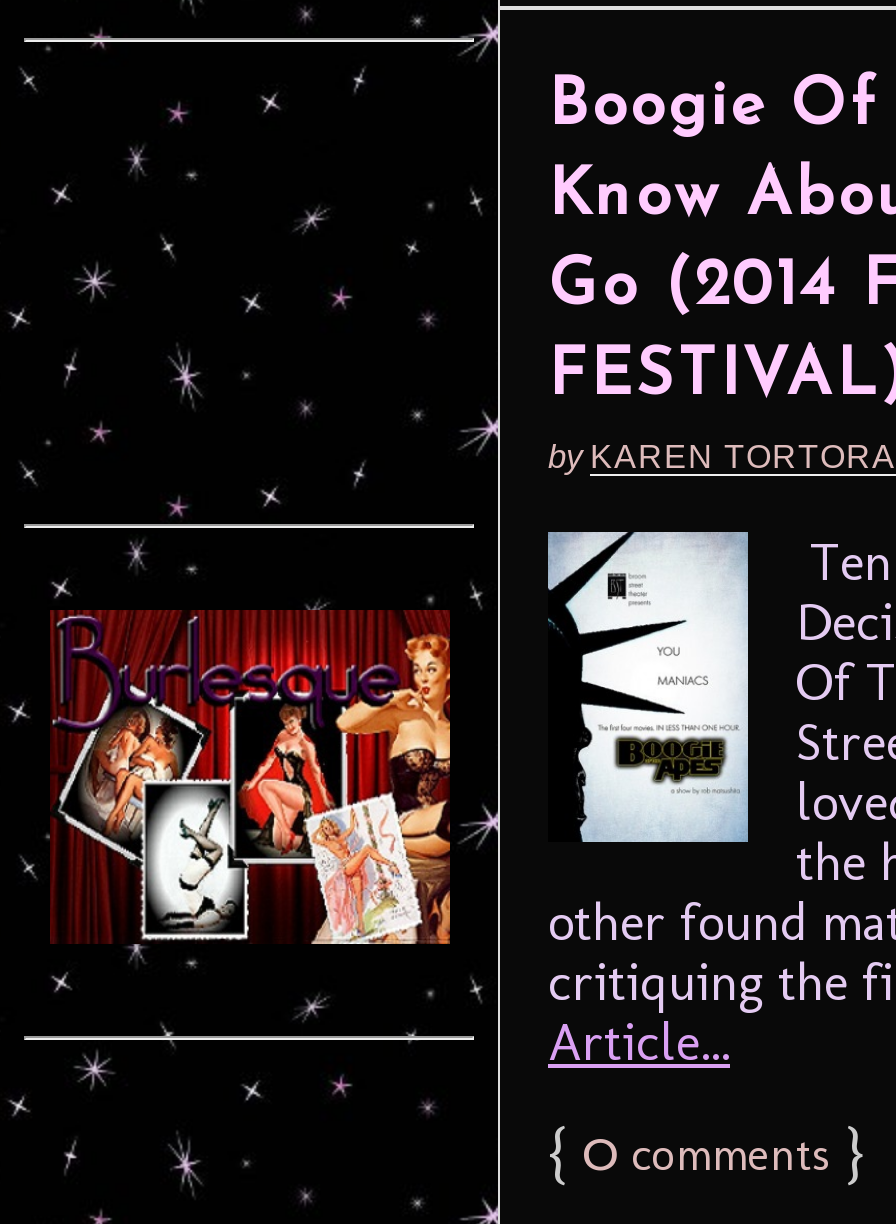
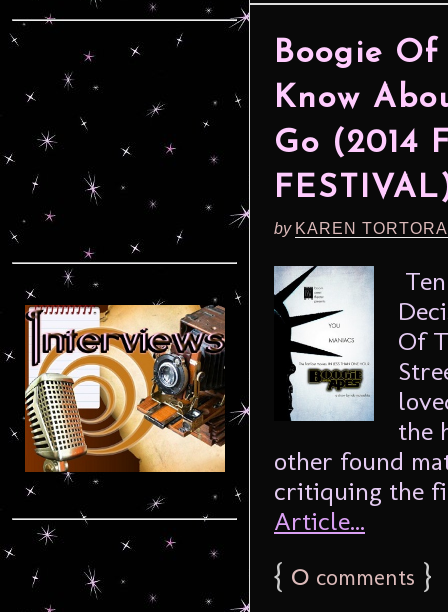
- [image]
+ [image]
